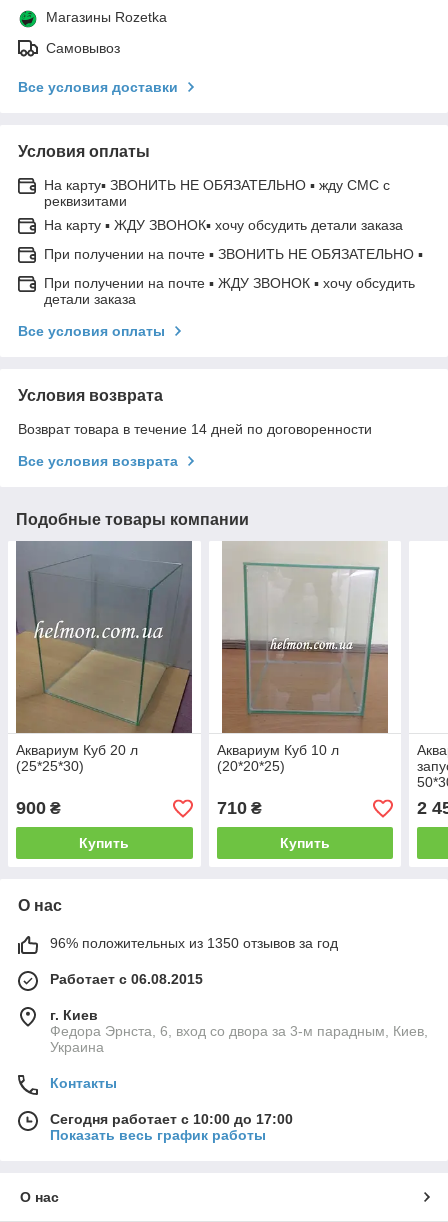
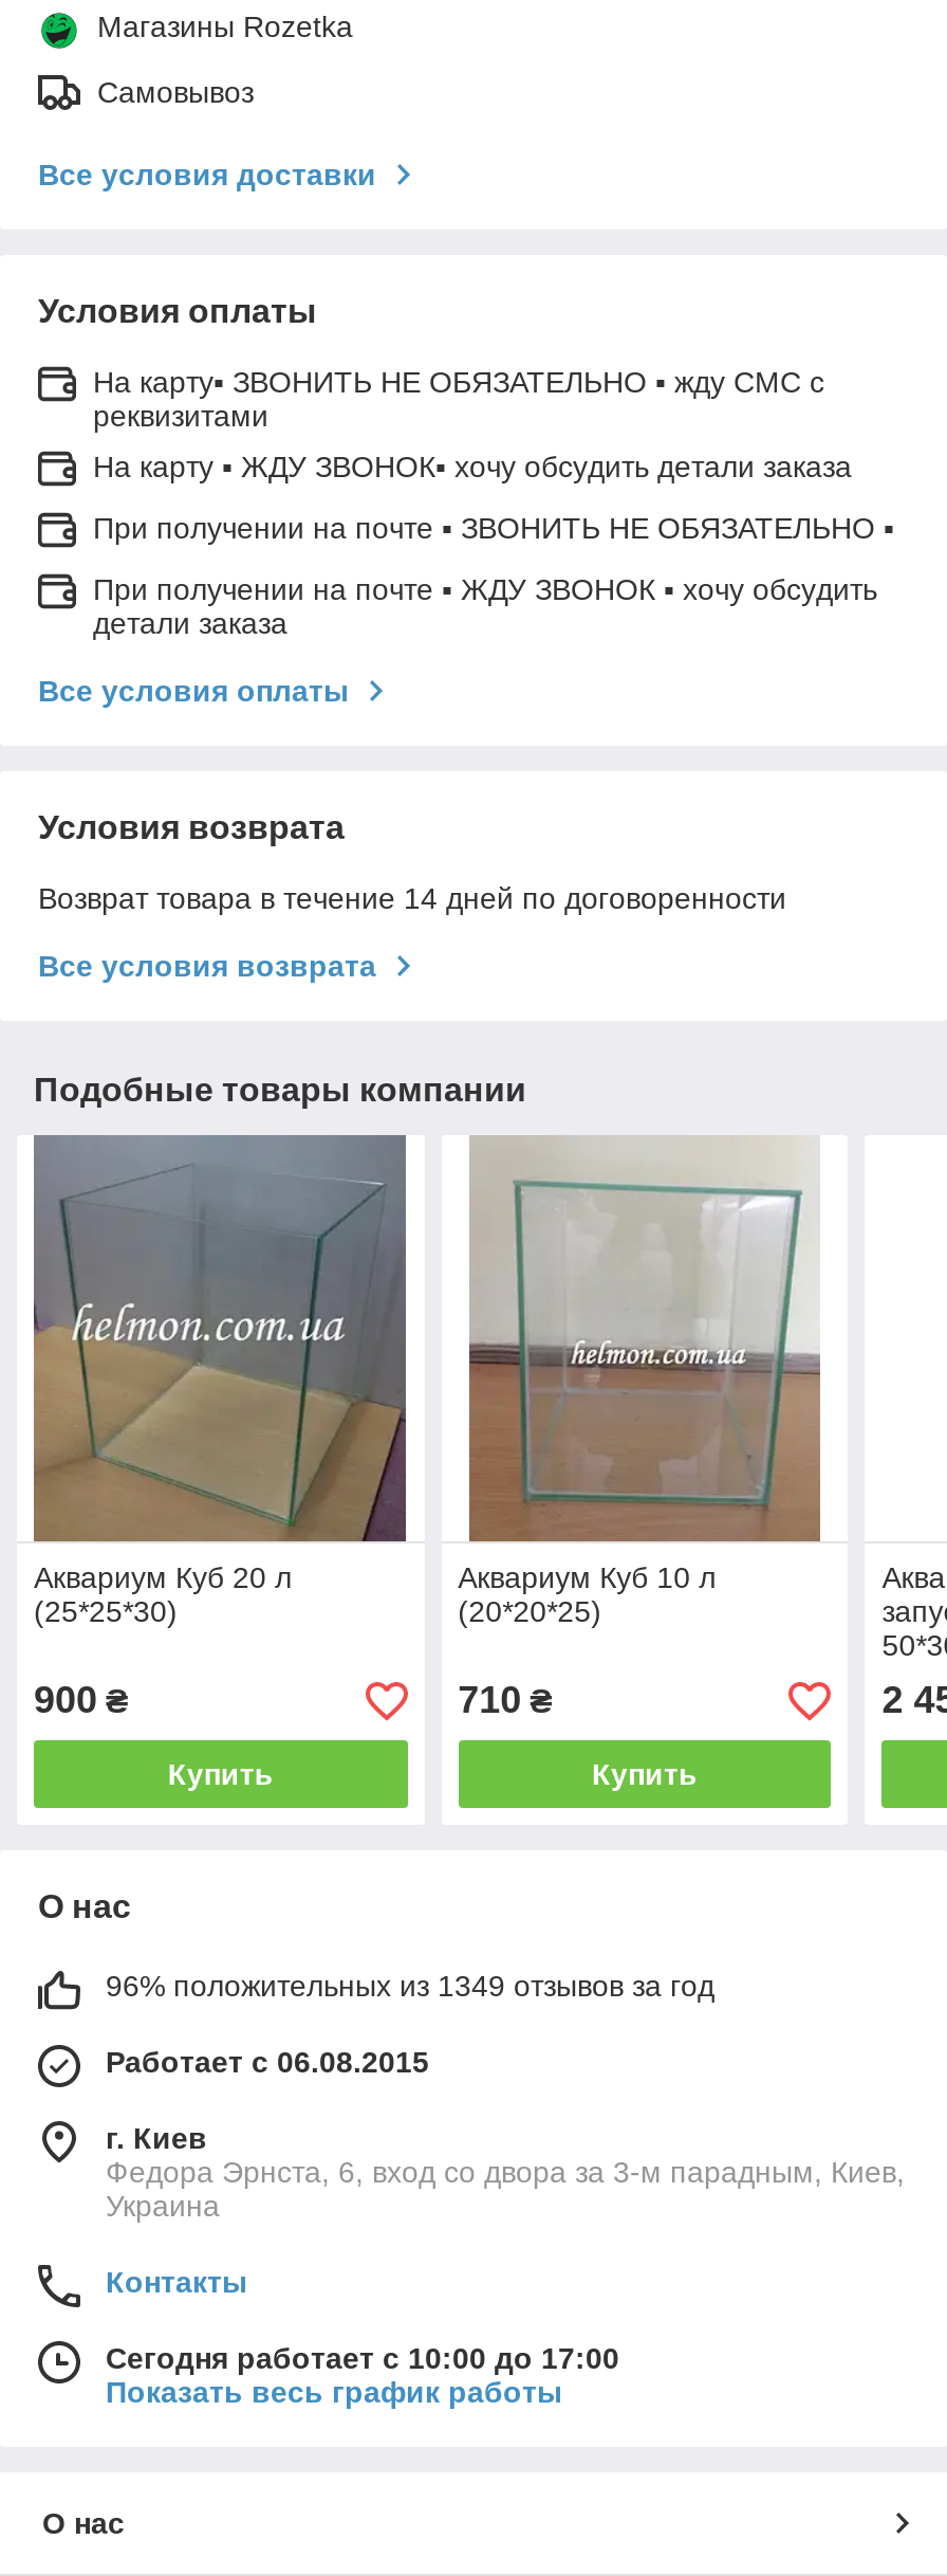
- 96% положительных из 1350 отзывов за год
+ 96% положительных из 1349 отзывов за год
